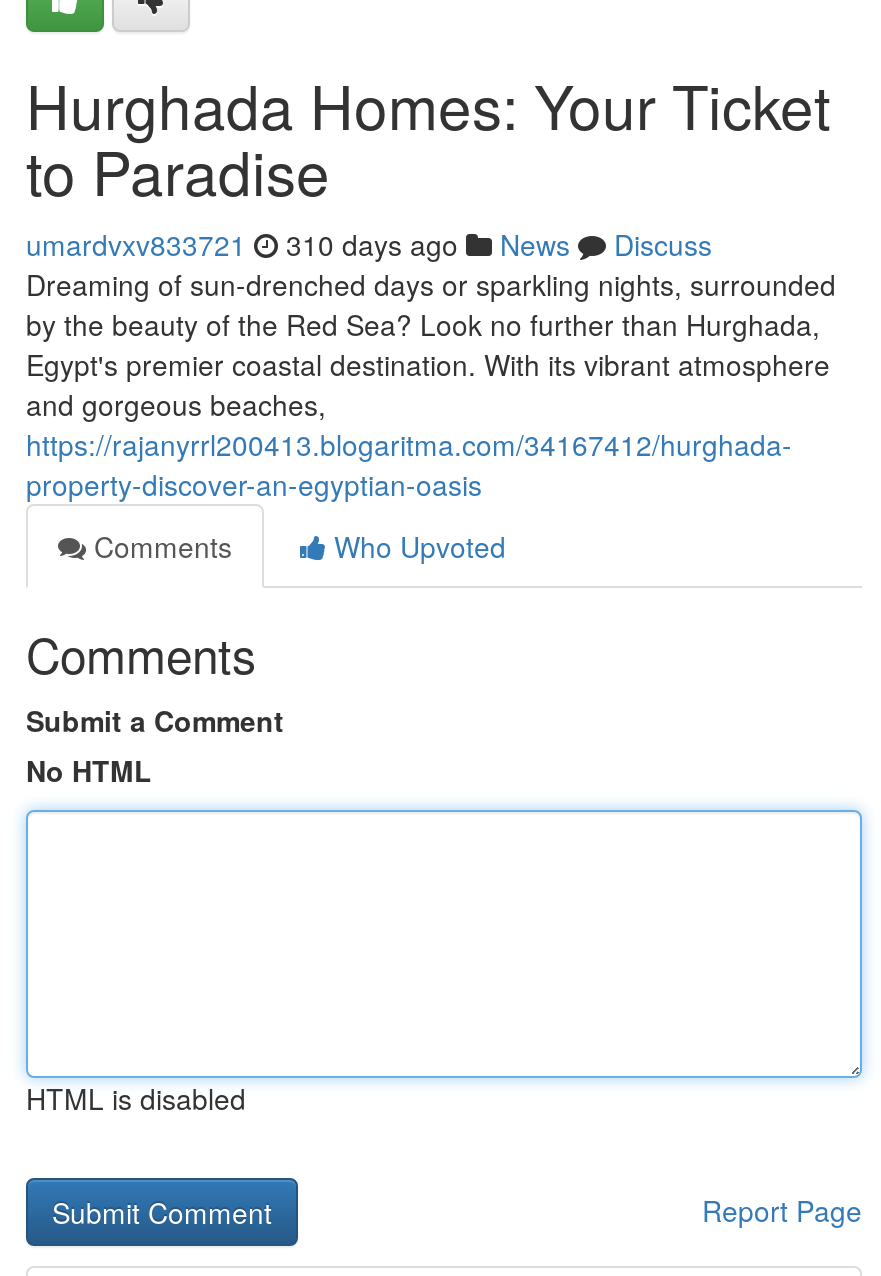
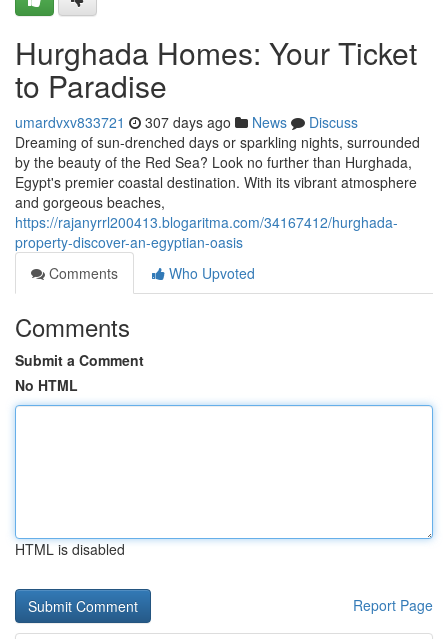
- umardvxv833721 310 days ago News Discuss
+ umardvxv833721 307 days ago News Discuss
